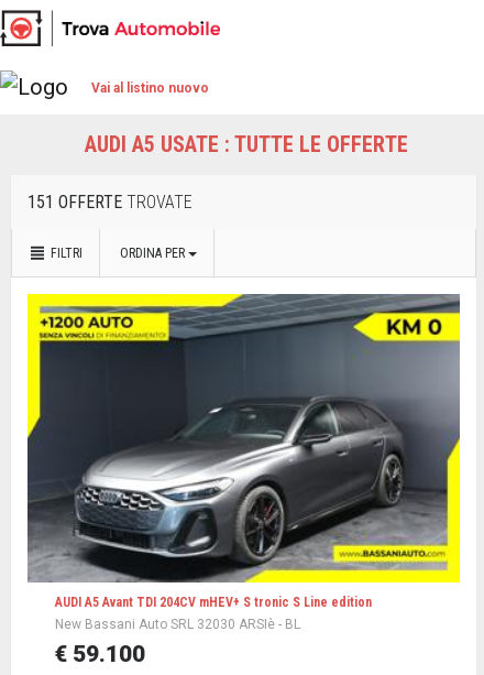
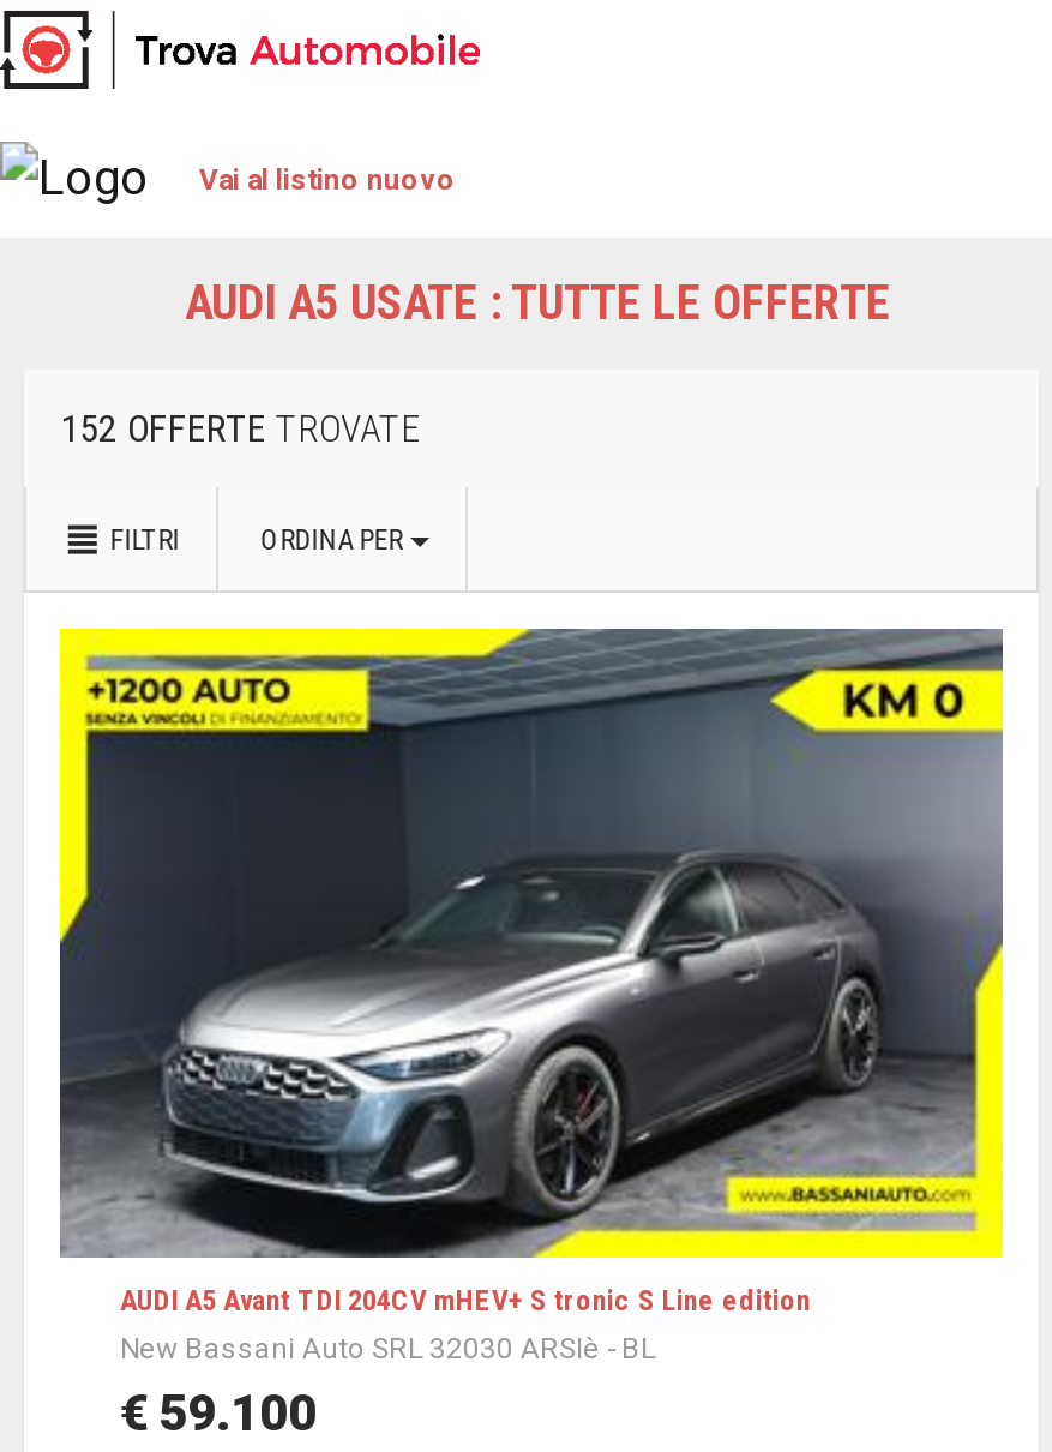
- 151 OFFERTE TROVATE
+ 152 OFFERTE TROVATE
